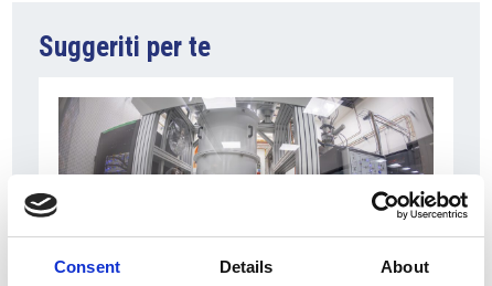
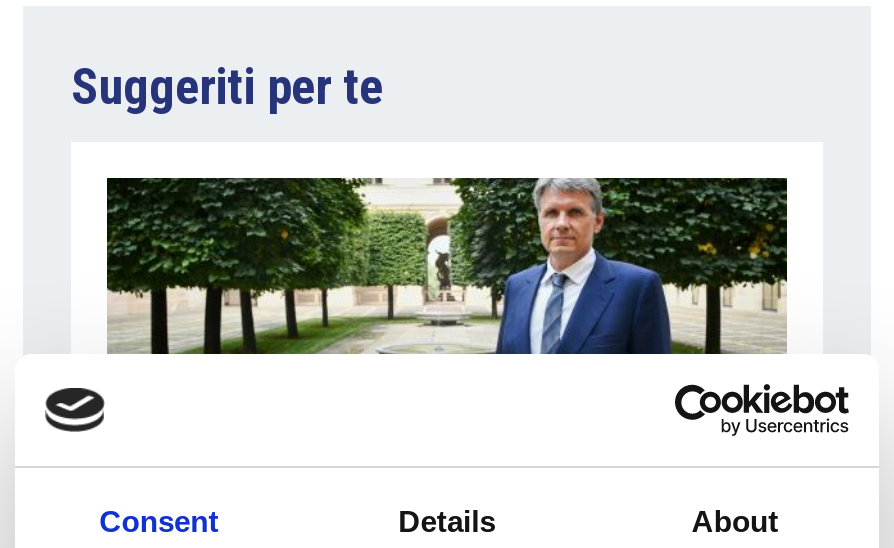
- [image]
+ [image]
